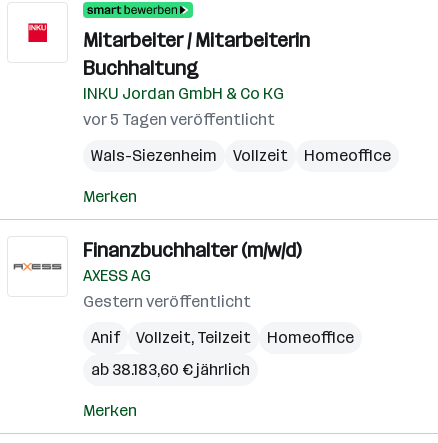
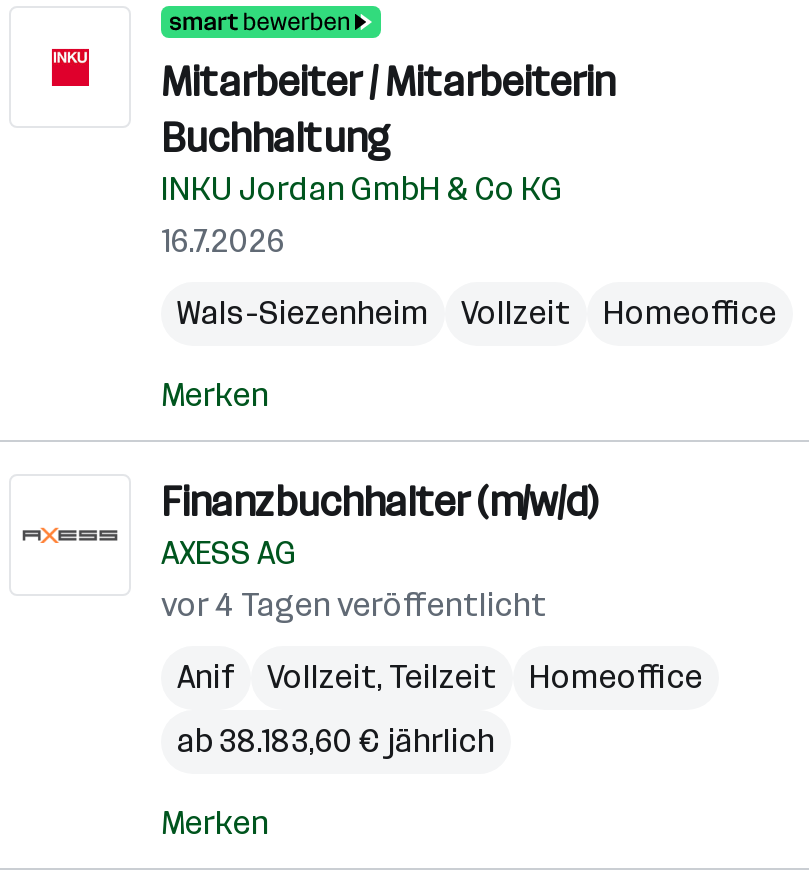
- vor 5 Tagen veröffentlicht
+ 16.7.2026

- Gestern veröffentlicht
+ vor 4 Tagen veröffentlicht
